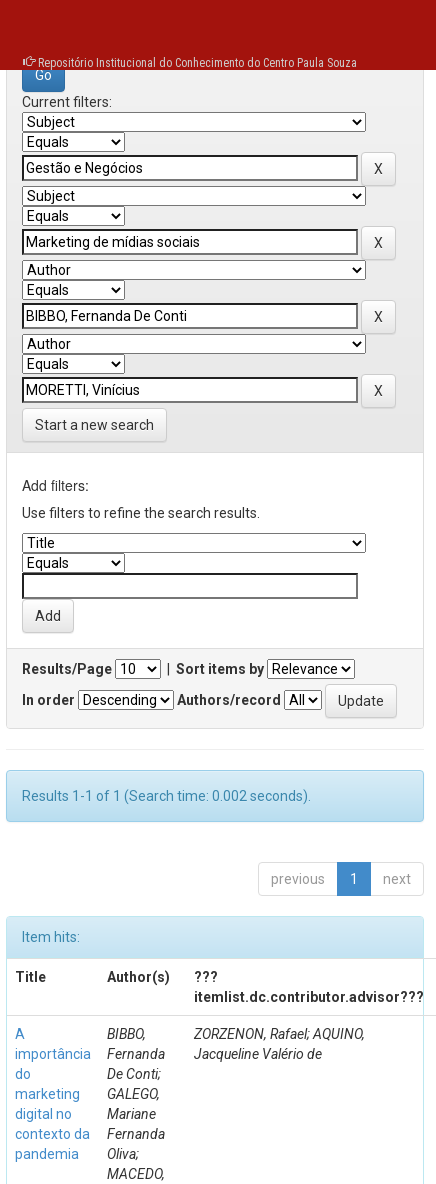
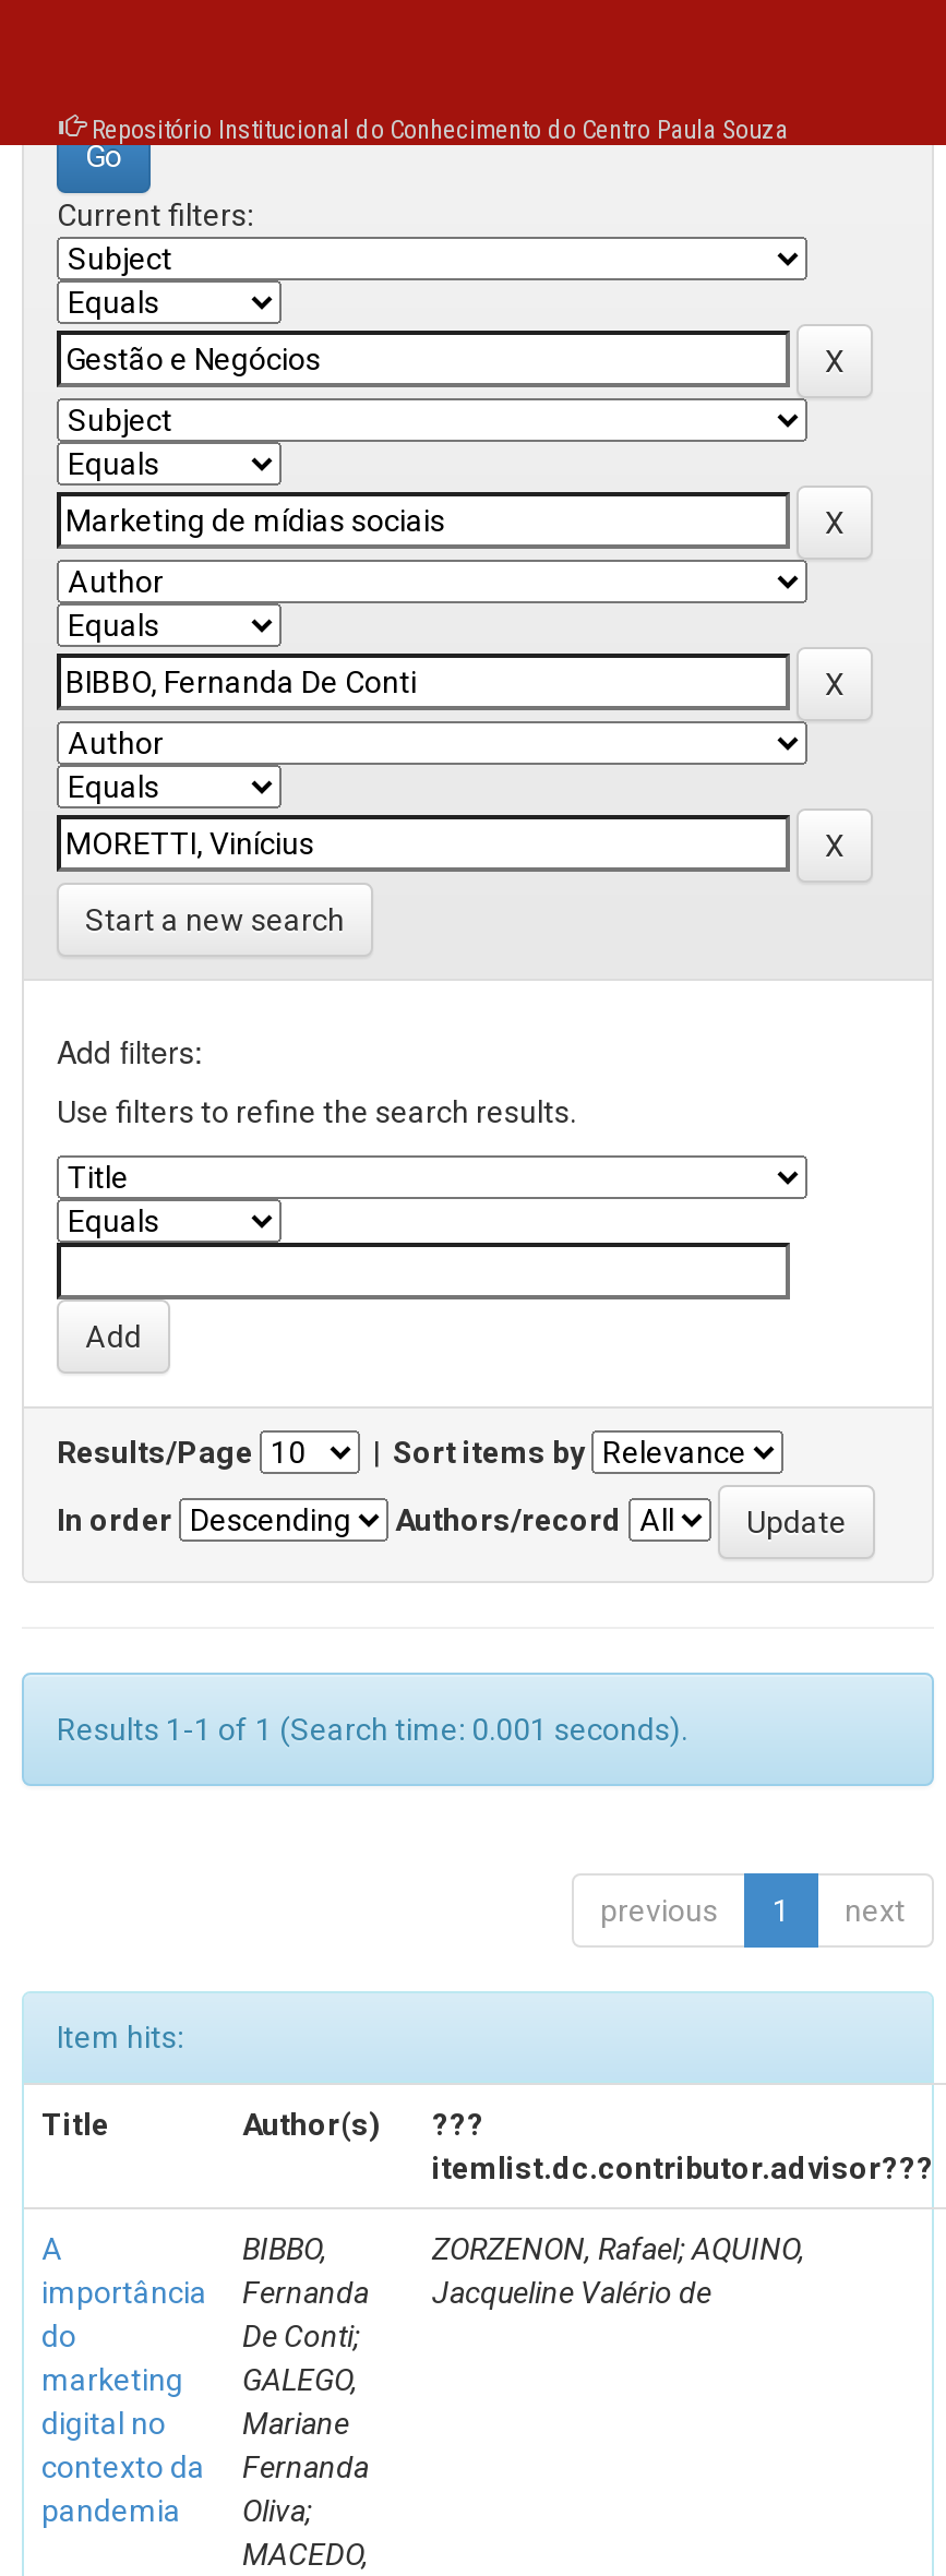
- Results 1-1 of 1 (Search time: 0.002 seconds).
+ Results 1-1 of 1 (Search time: 0.001 seconds).
